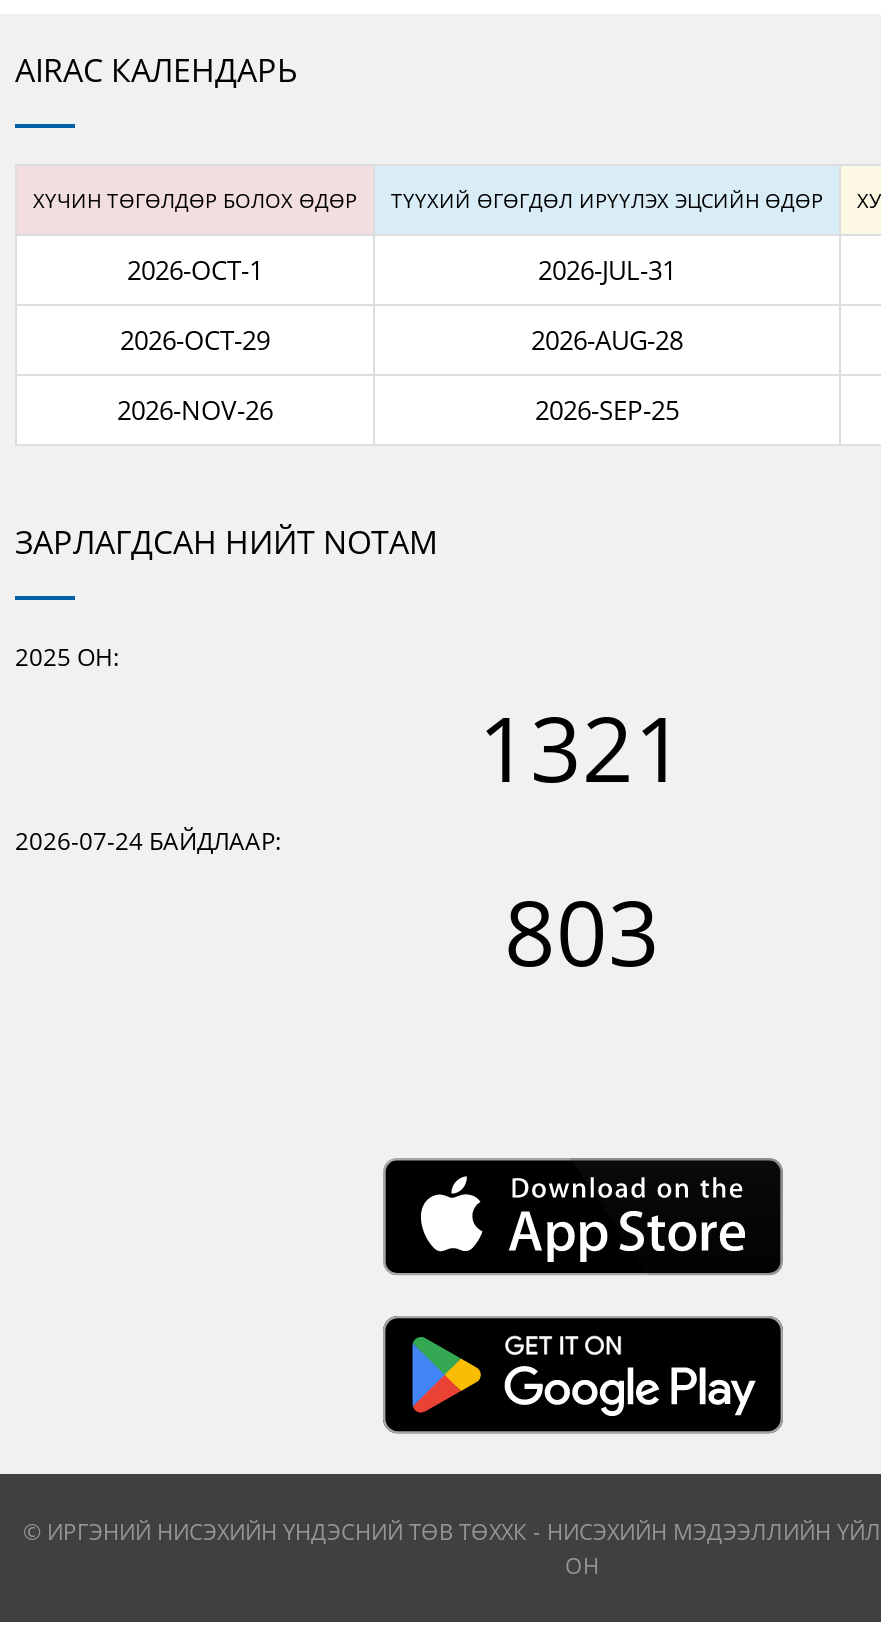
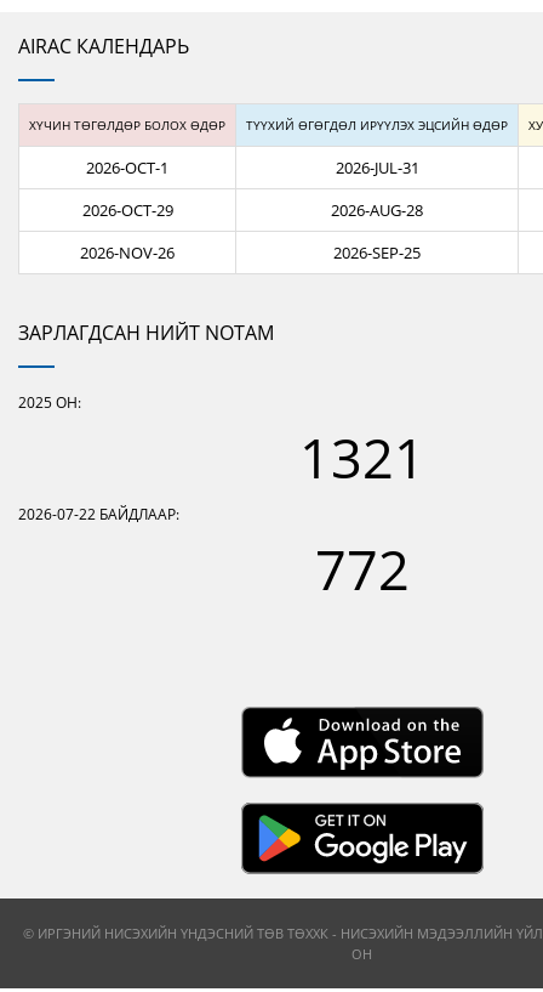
- 2026-07-24 БАЙДЛААР:
+ 2026-07-22 БАЙДЛААР:

- 803
+ 772
